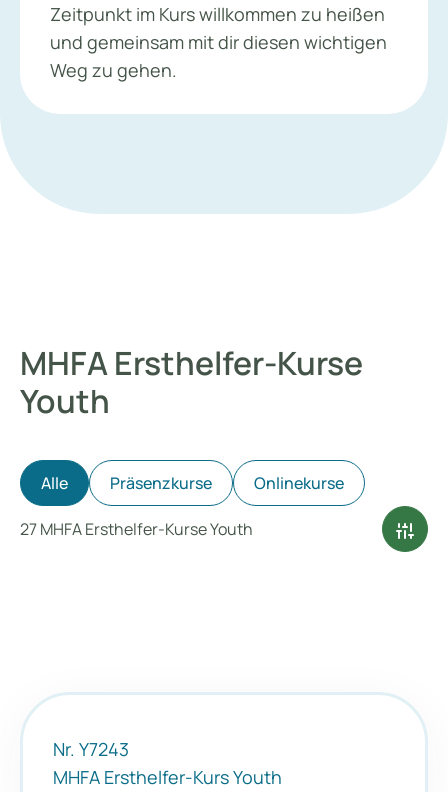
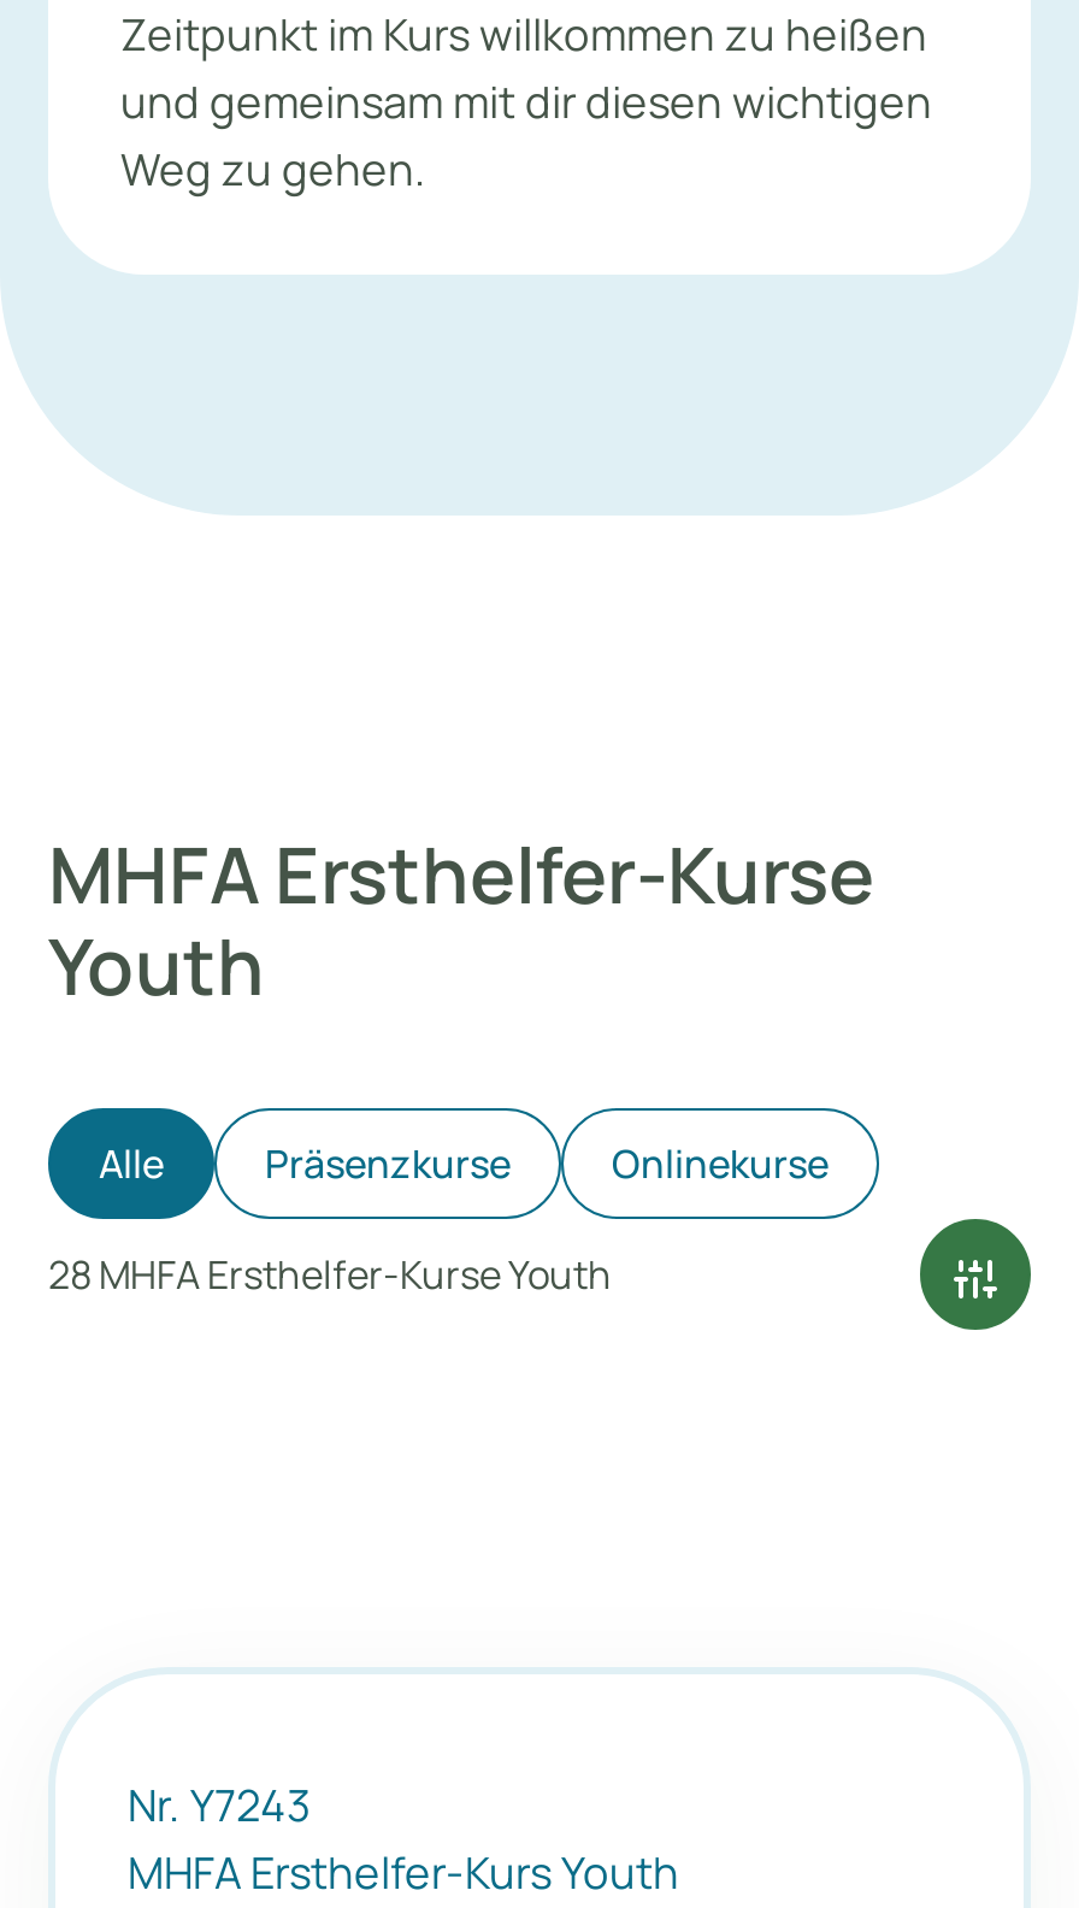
- 27 MHFA Ersthelfer-Kurse Youth
+ 28 MHFA Ersthelfer-Kurse Youth
